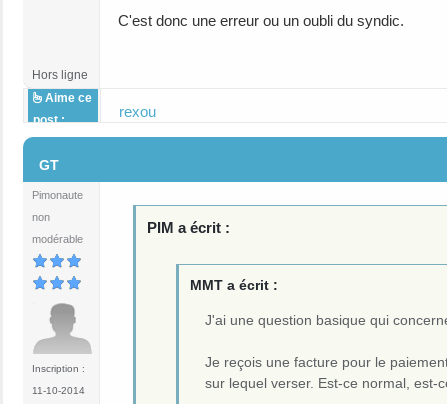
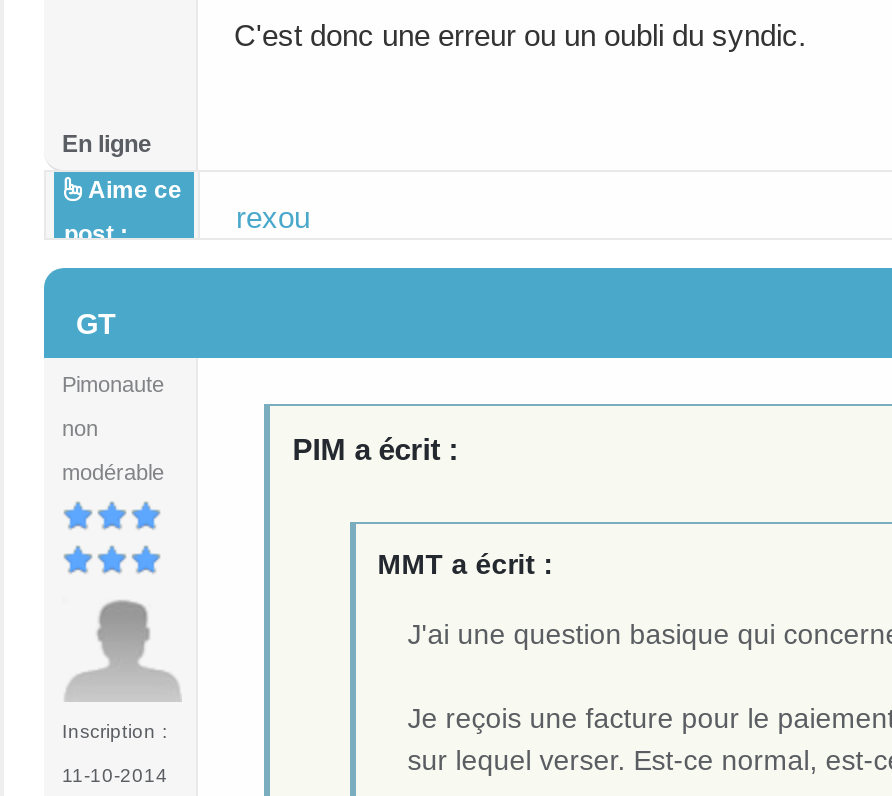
- Hors ligne
+ En ligne
